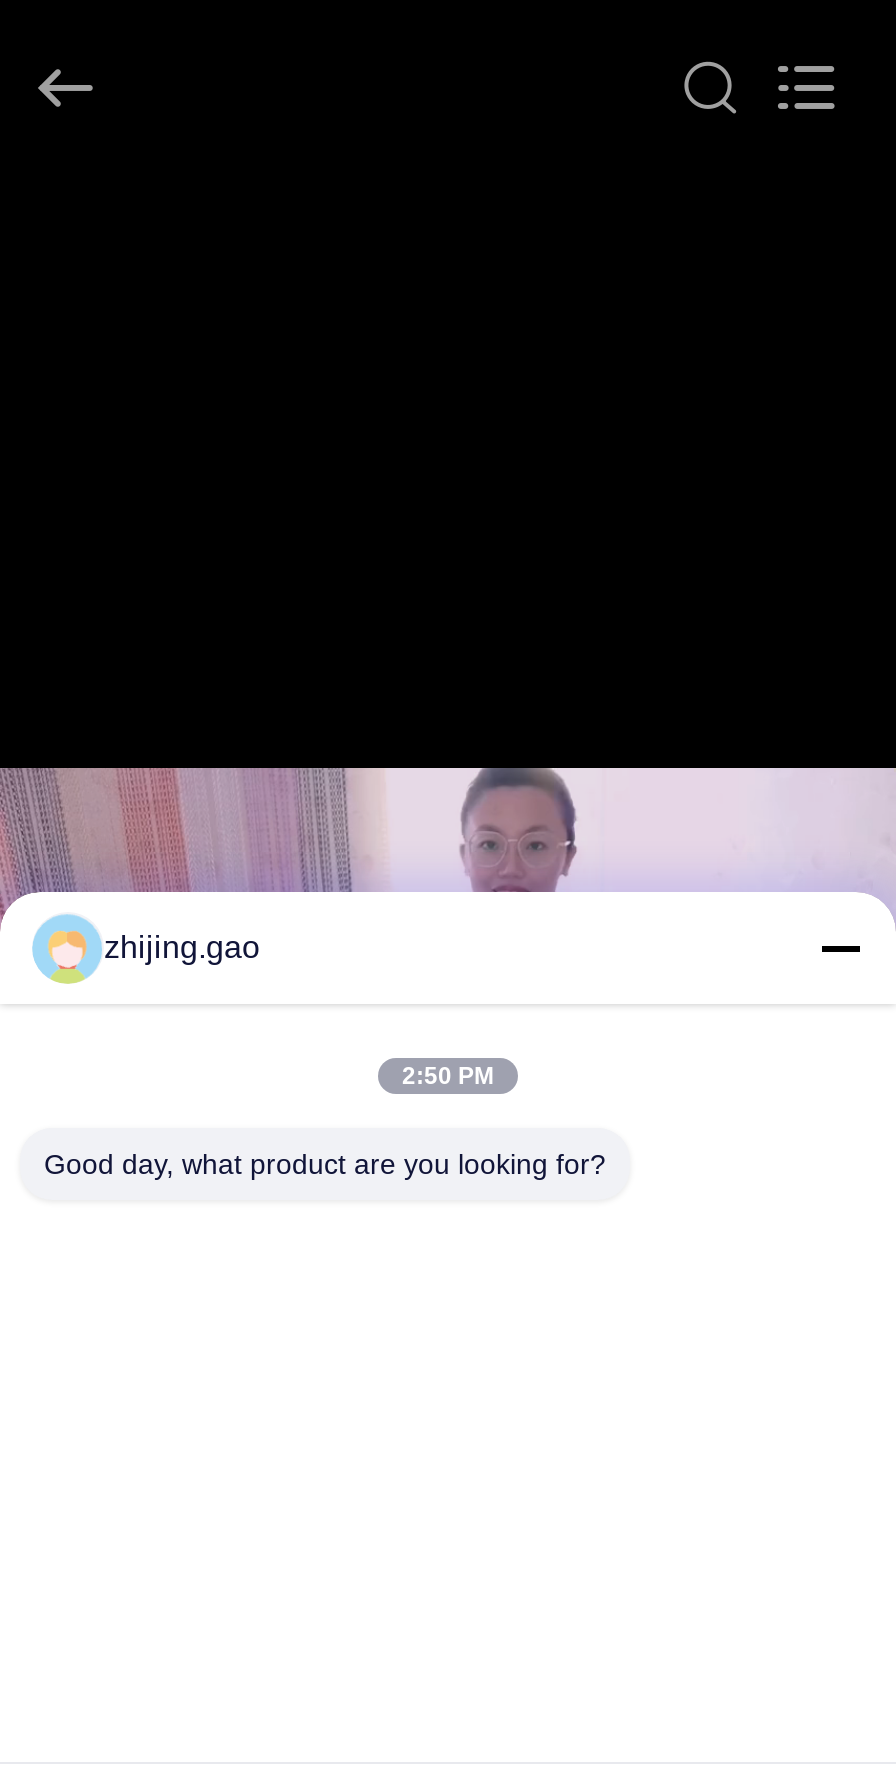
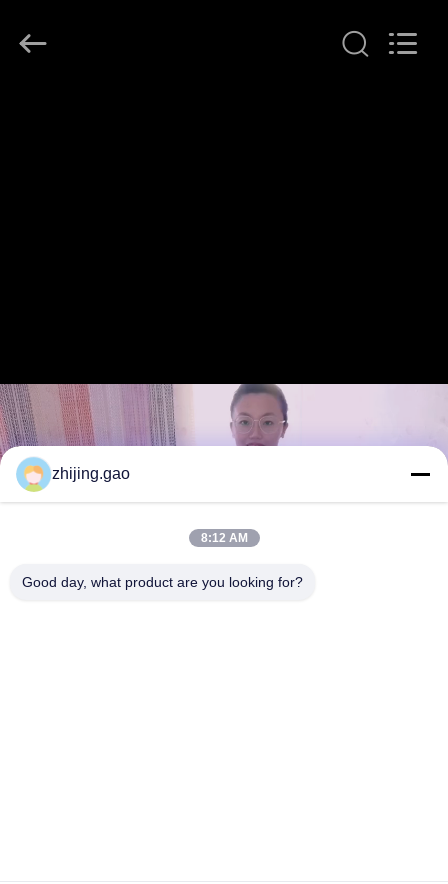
- 2:50 PM
+ 8:12 AM
